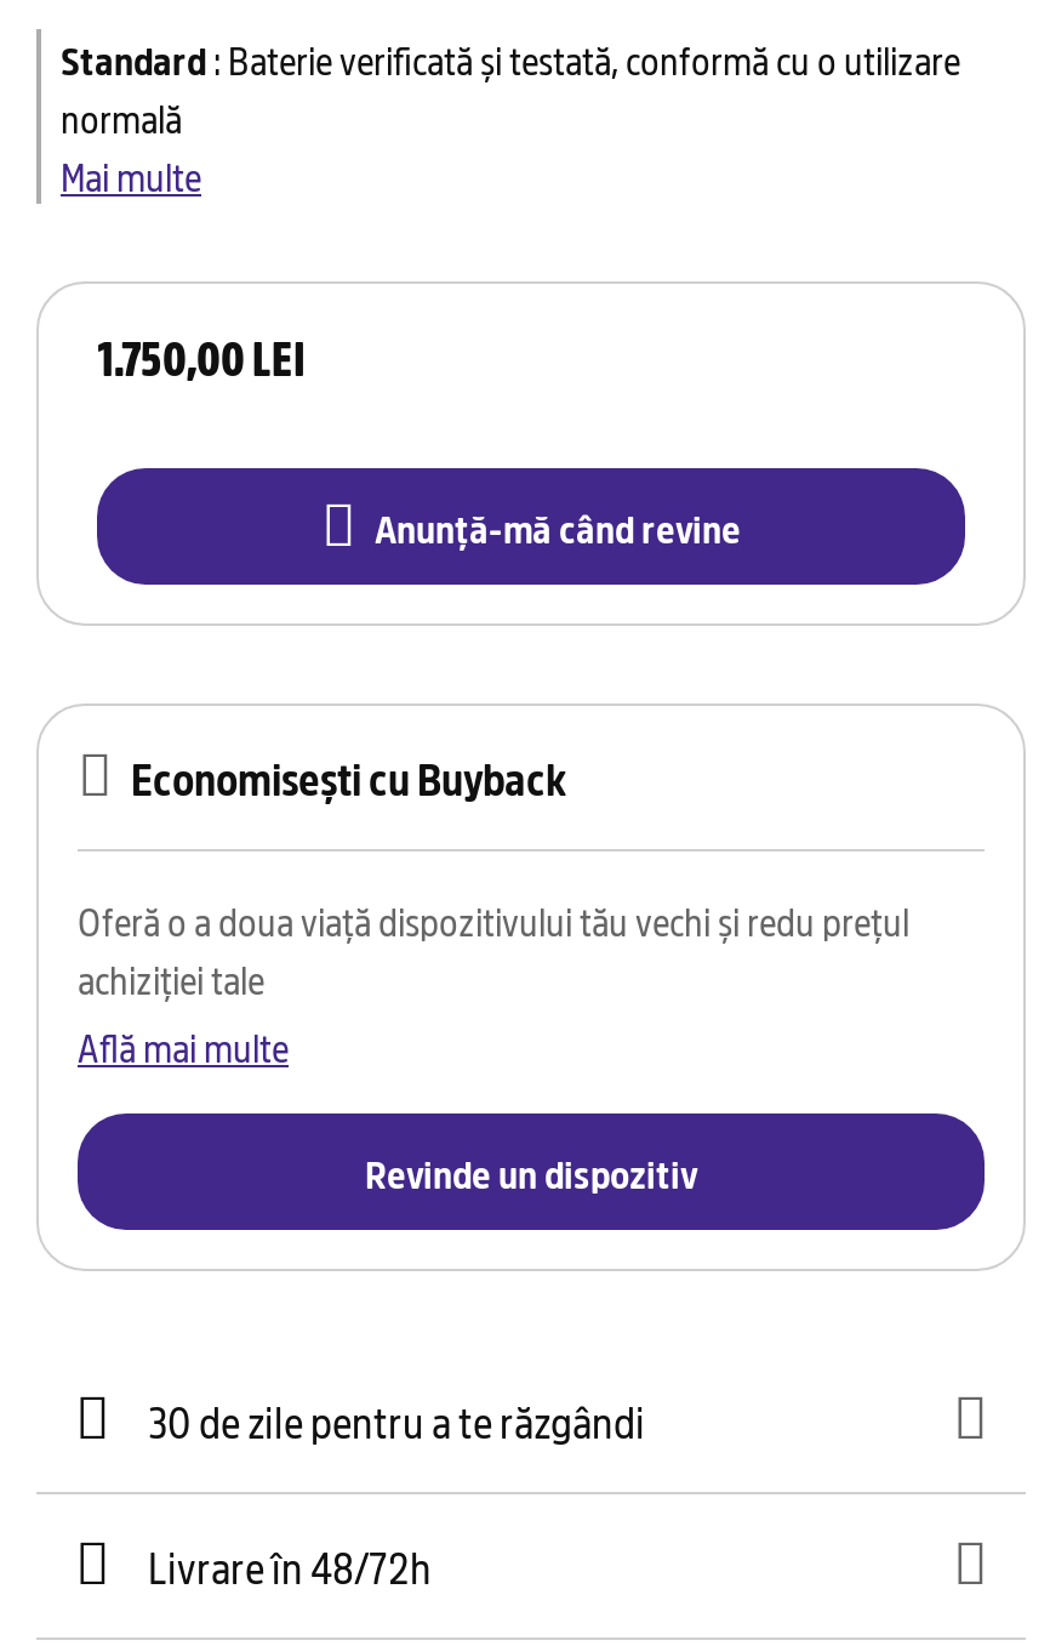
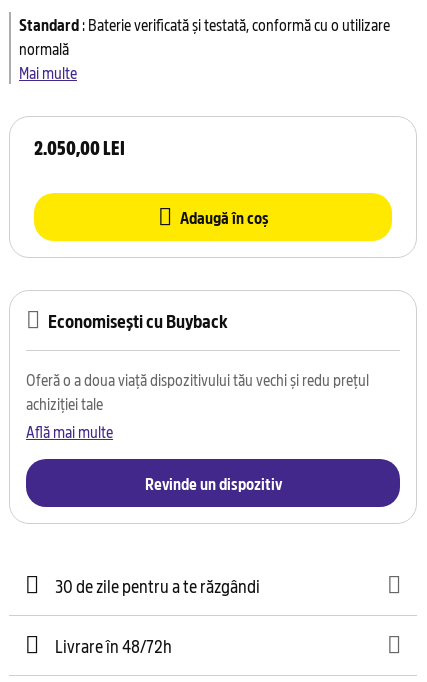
- 1.750,00 LEI
+ 2.050,00 LEI

- Anunță-mă când revine
+ Adaugă în coș
